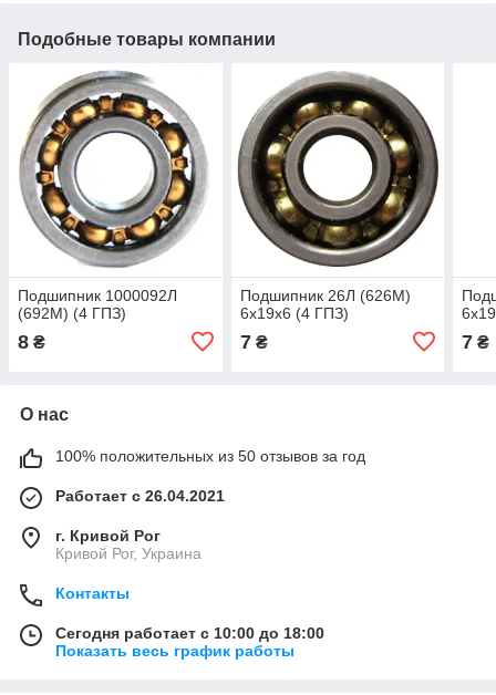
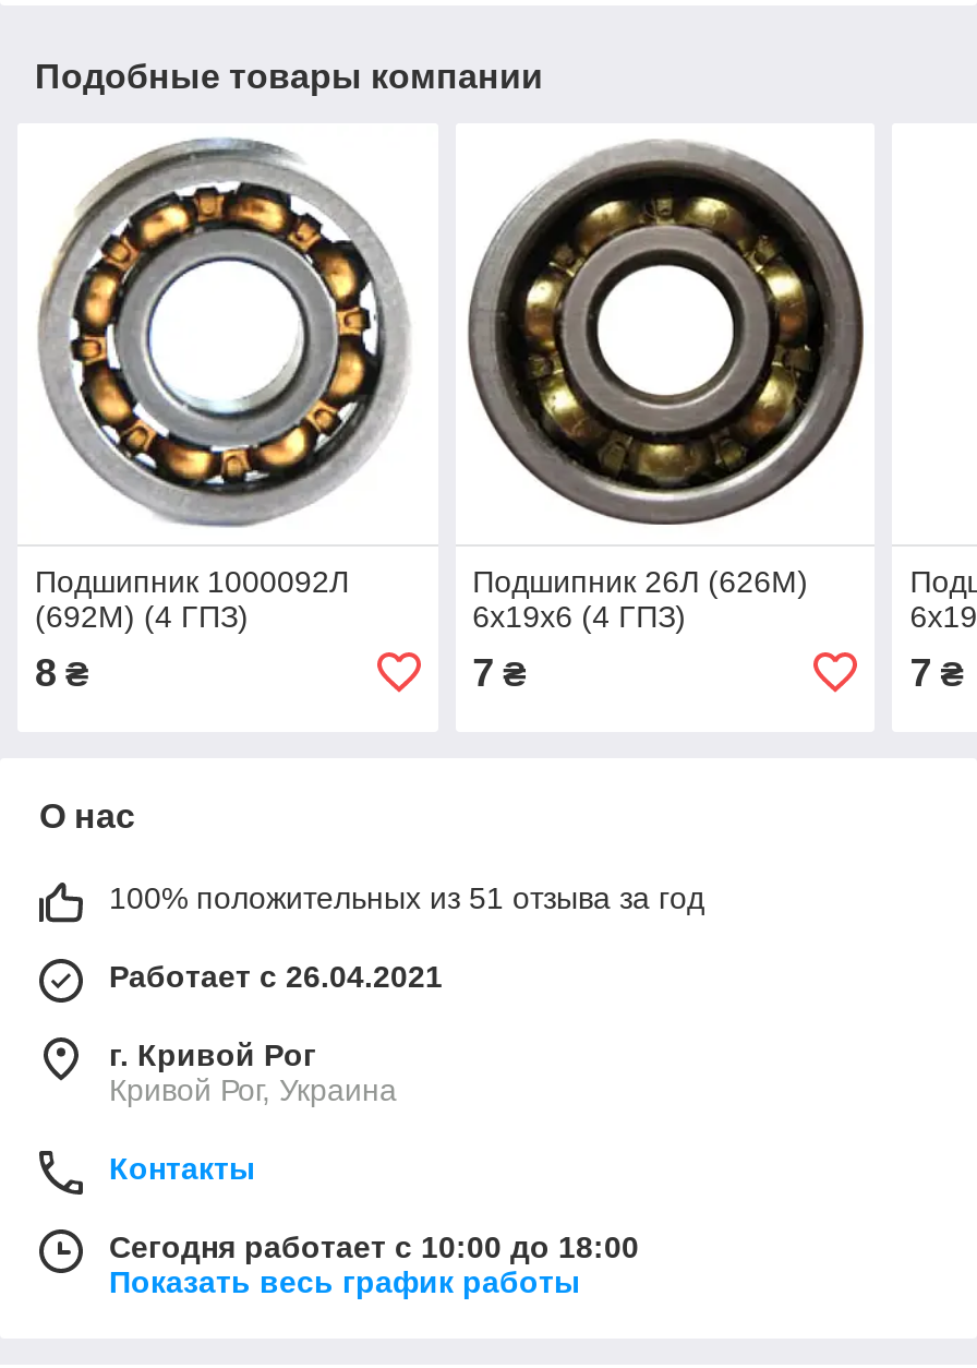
- 100% положительных из 50 отзывов за год
+ 100% положительных из 51 отзыва за год
